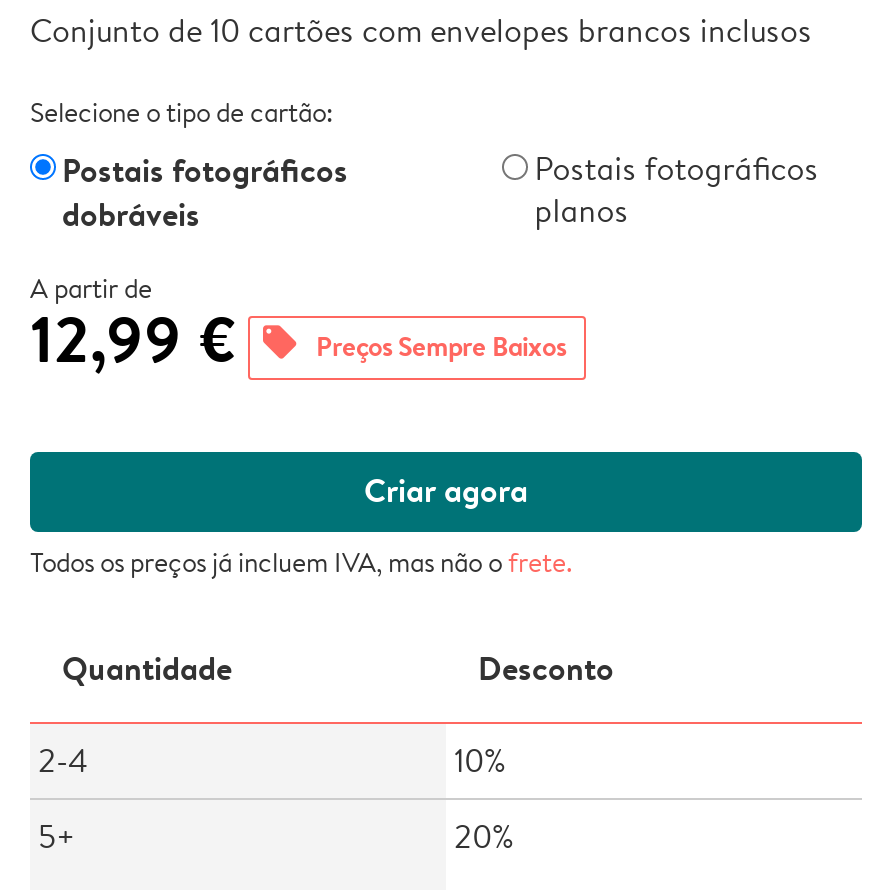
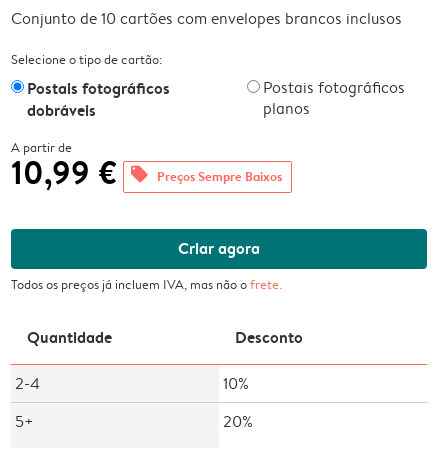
- 12,99 €
+ 10,99 €
